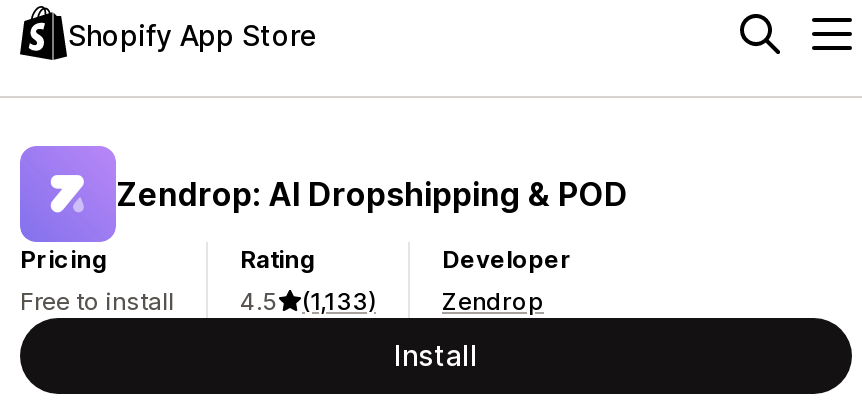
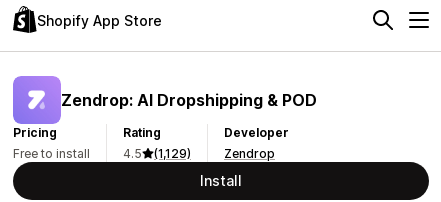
- 4.5 (1,133)
+ 4.5 (1,129)
